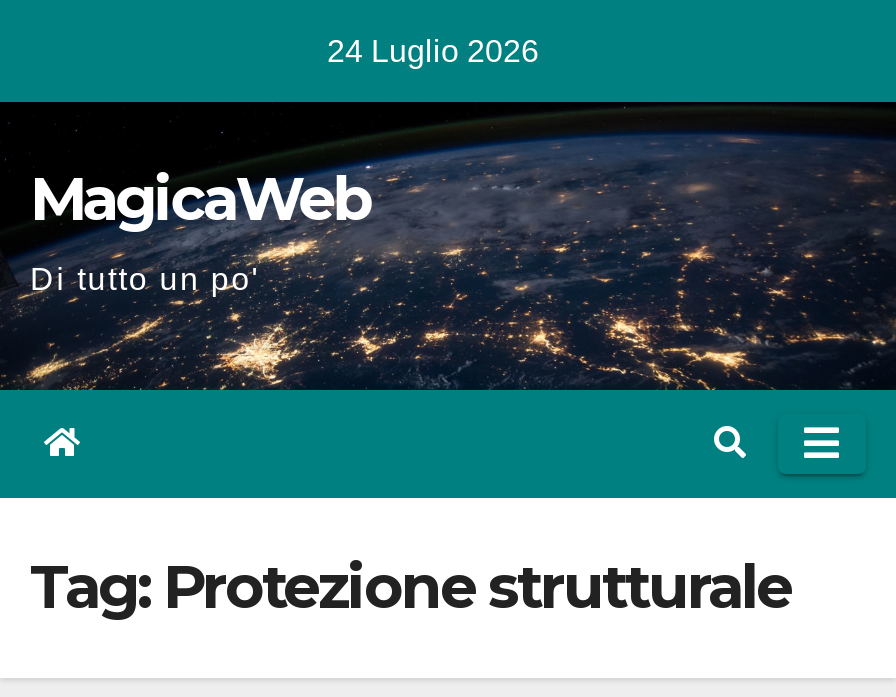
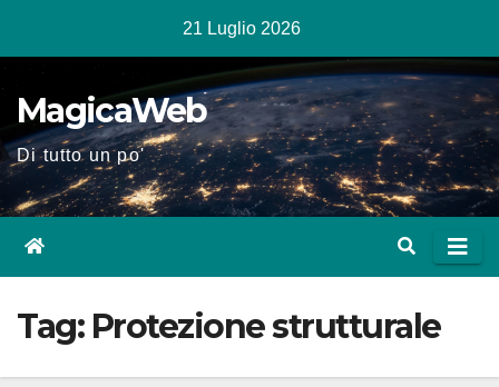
- 24 Luglio 2026
+ 21 Luglio 2026
